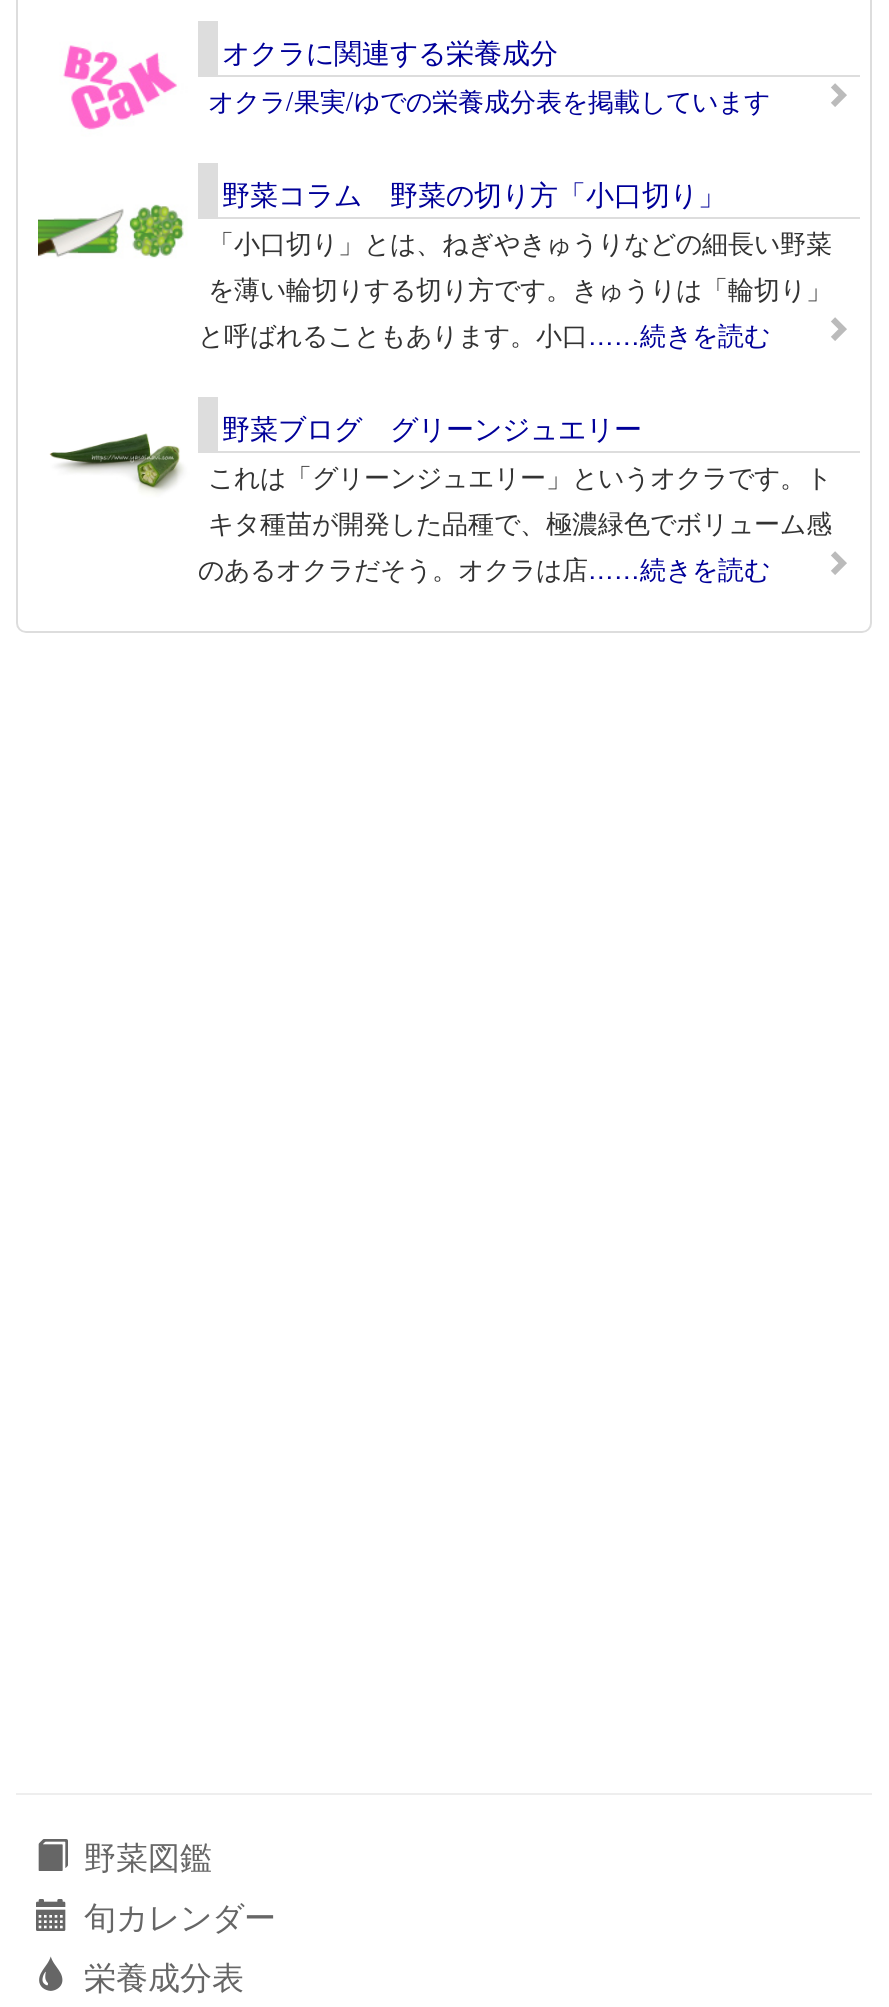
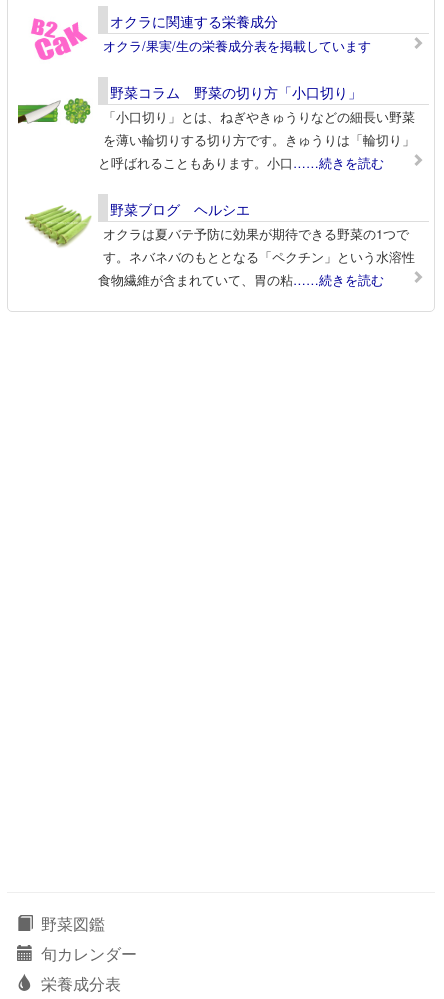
- オクラ/果実/ゆでの栄養成分表を掲載しています
+ オクラ/果実/生の栄養成分表を掲載しています

- [image]
- 野菜ブログ グリーンジュエリー
- これは「グリーンジュエリー」というオクラです。ト
- キタ種苗が開発した品種で、極濃緑色でボリューム感
- のあるオクラだそう。オクラは店……続きを読む
+ [image]
+ 野菜ブログ ヘルシエ
+ オクラは夏バテ予防に効果が期待できる野菜の1つで
+ す。ネバネバのもととなる「ペクチン」という水溶性
+ 食物繊維が含まれていて、胃の粘……続きを読む
